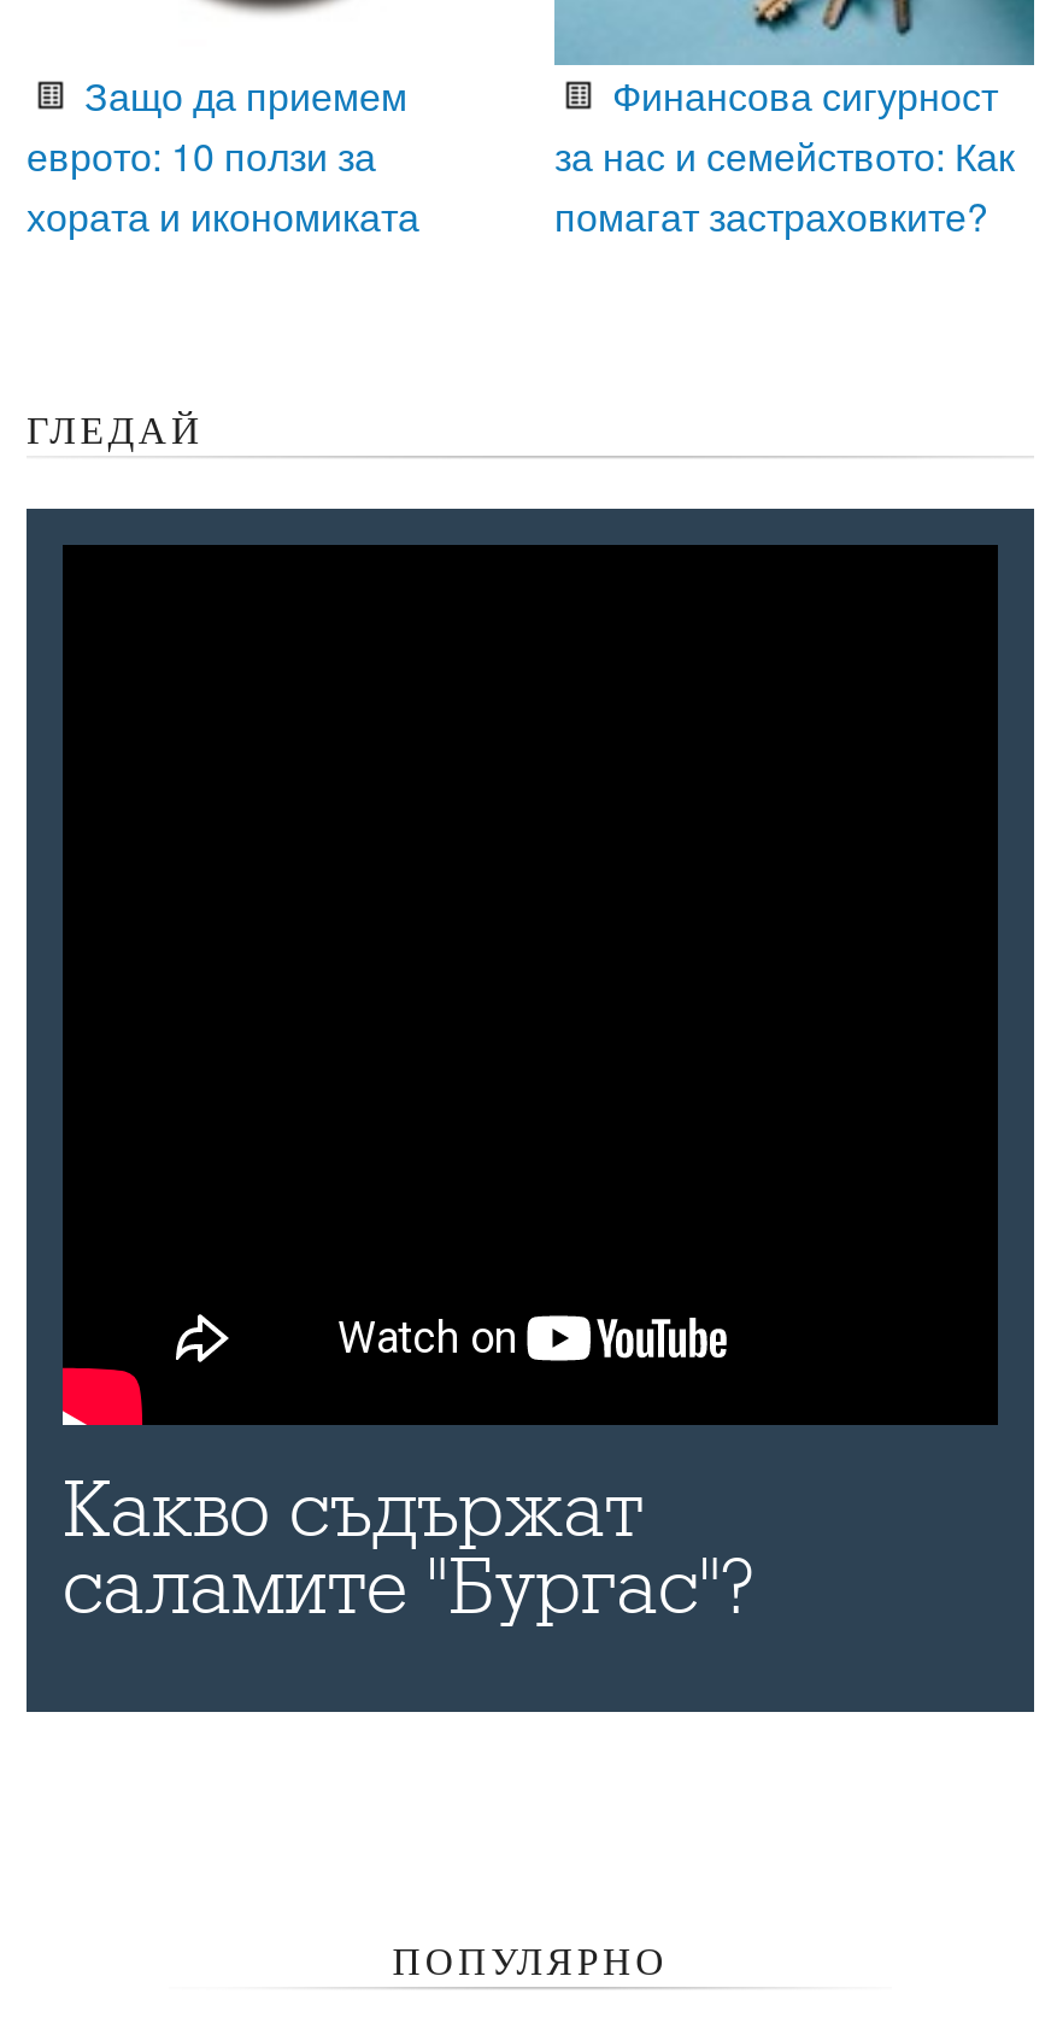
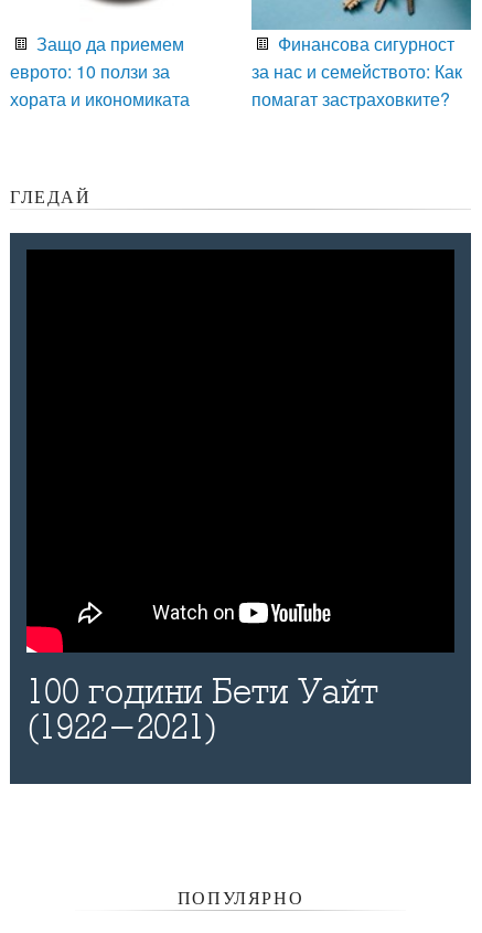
- Какво съдържат
- саламите "Бургас"?
+ 100 години Бети Уайт
+ (1922-2021)
